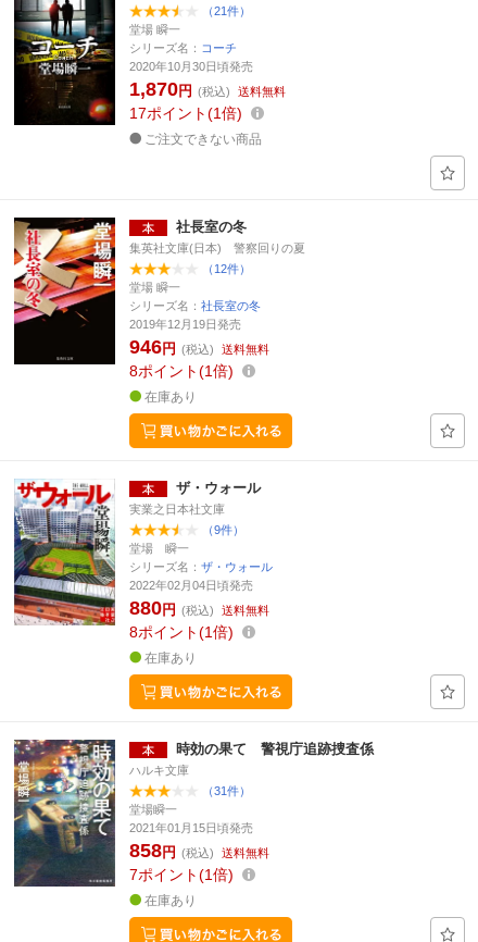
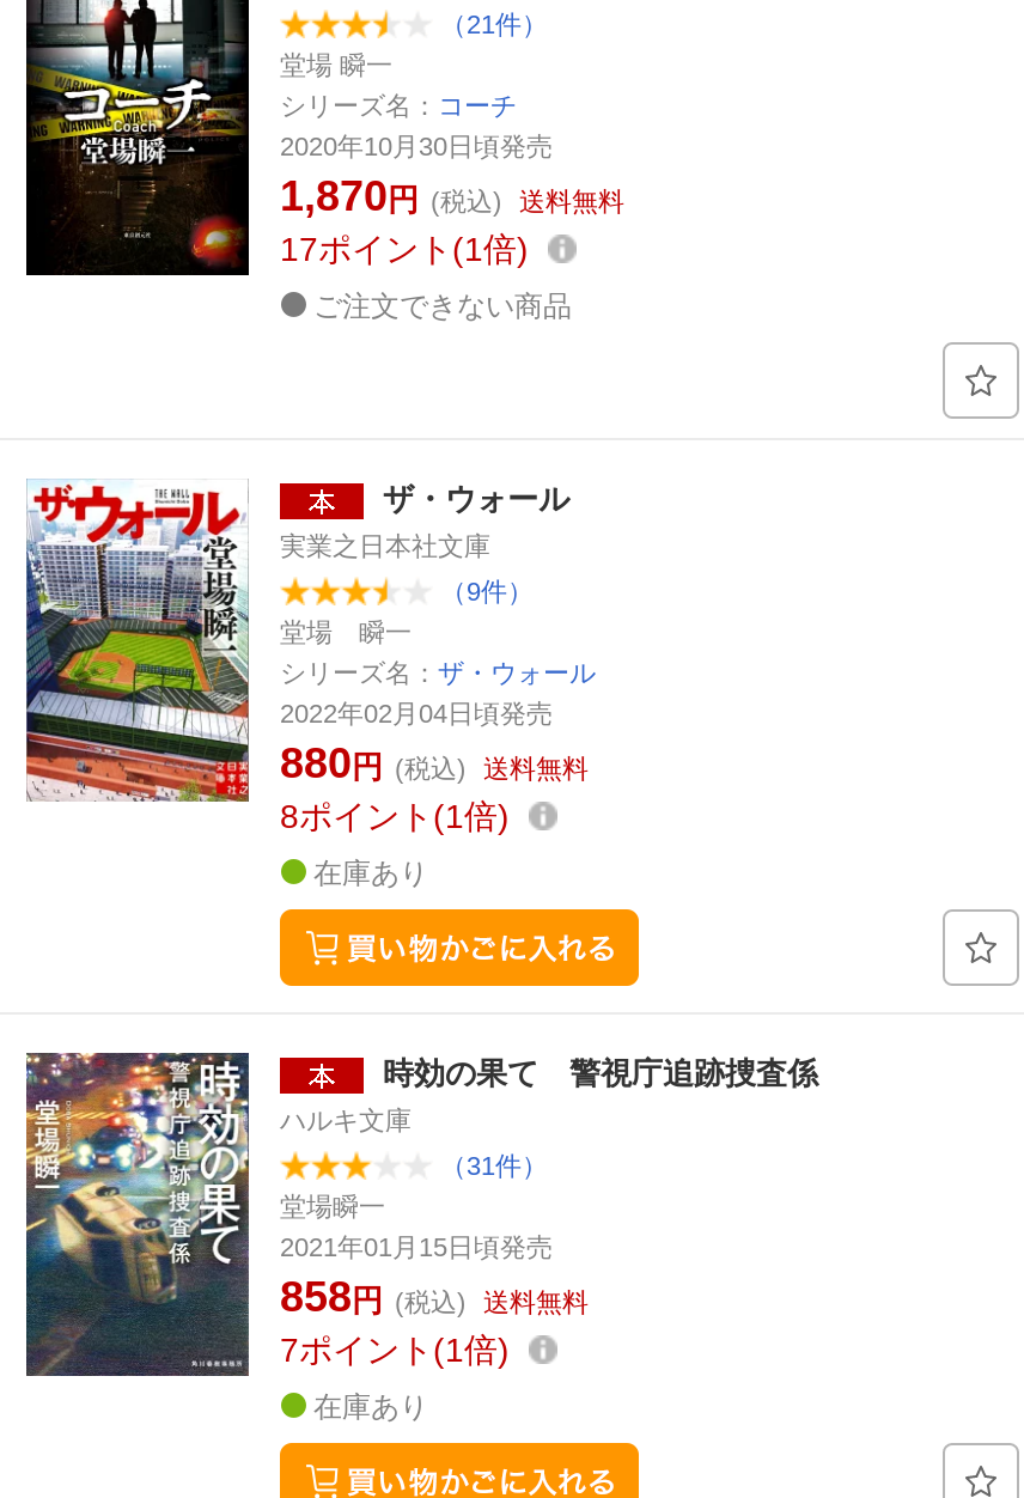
- [image]
- 社長室の冬
- 集英社文庫(日本) 警察回りの夏
- （12件）
- 堂場 瞬一
- シリーズ名：社長室の冬
- 2019年12月19日発売
- 946円 (税込) 送料無料
- 8ポイント 1倍
- 在庫あり
